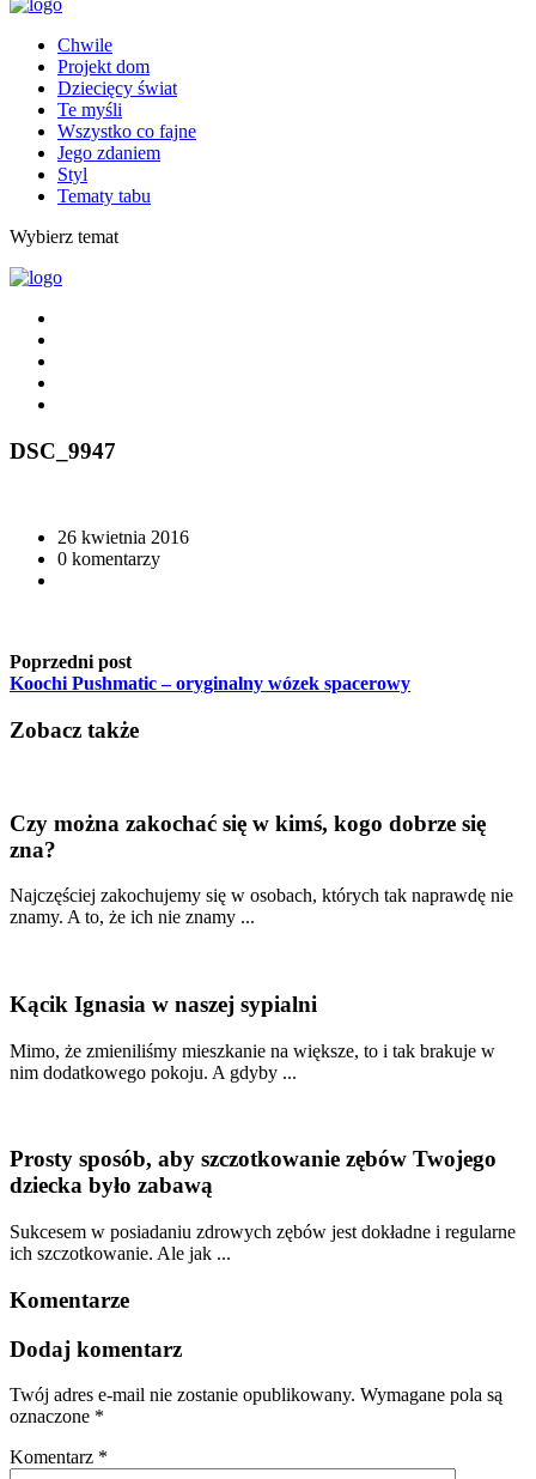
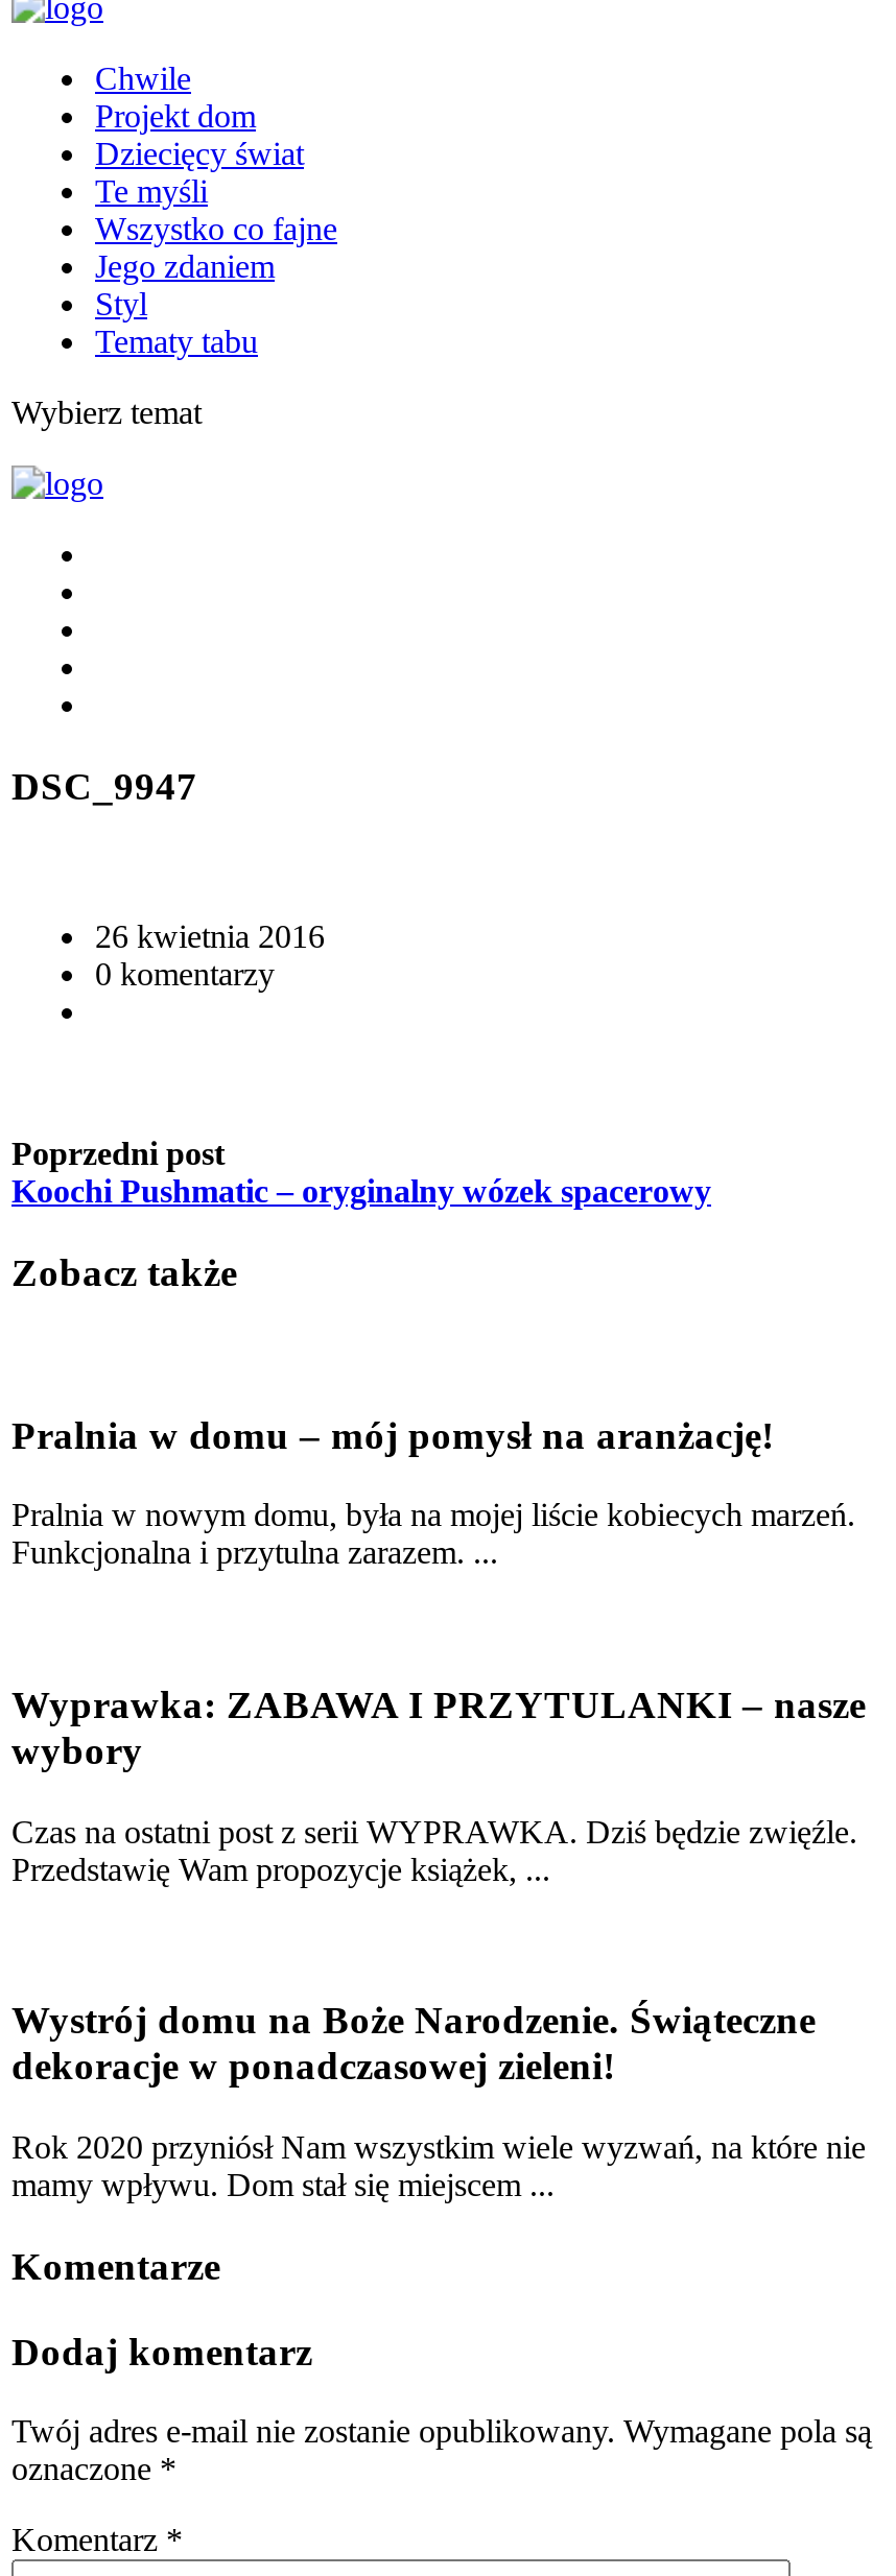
- Czy można zakochać się w kimś, kogo dobrze się
- zna?
+ Pralnia w domu – mój pomysł na aranżację!

- Najczęściej zakochujemy się w osobach, których tak naprawdę nie
- znamy. A to, że ich nie znamy ...
+ Pralnia w nowym domu, była na mojej liście kobiecych marzeń.
+ Funkcjonalna i przytulna zarazem. ...

- Kącik Ignasia w naszej sypialni
+ Wyprawka: ZABAWA I PRZYTULANKI – nasze
+ wybory

- Mimo, że zmieniliśmy mieszkanie na większe, to i tak brakuje w
- nim dodatkowego pokoju. A gdyby ...
+ Czas na ostatni post z serii WYPRAWKA. Dziś będzie zwięźle.
+ Przedstawię Wam propozycje książek, ...

- Prosty sposób, aby szczotkowanie zębów Twojego
- dziecka było zabawą
+ Wystrój domu na Boże Narodzenie. Świąteczne
+ dekoracje w ponadczasowej zieleni!

- Sukcesem w posiadaniu zdrowych zębów jest dokładne i regularne
- ich szczotkowanie. Ale jak ...
+ Rok 2020 przyniósł Nam wszystkim wiele wyzwań, na które nie
+ mamy wpływu. Dom stał się miejscem ...
